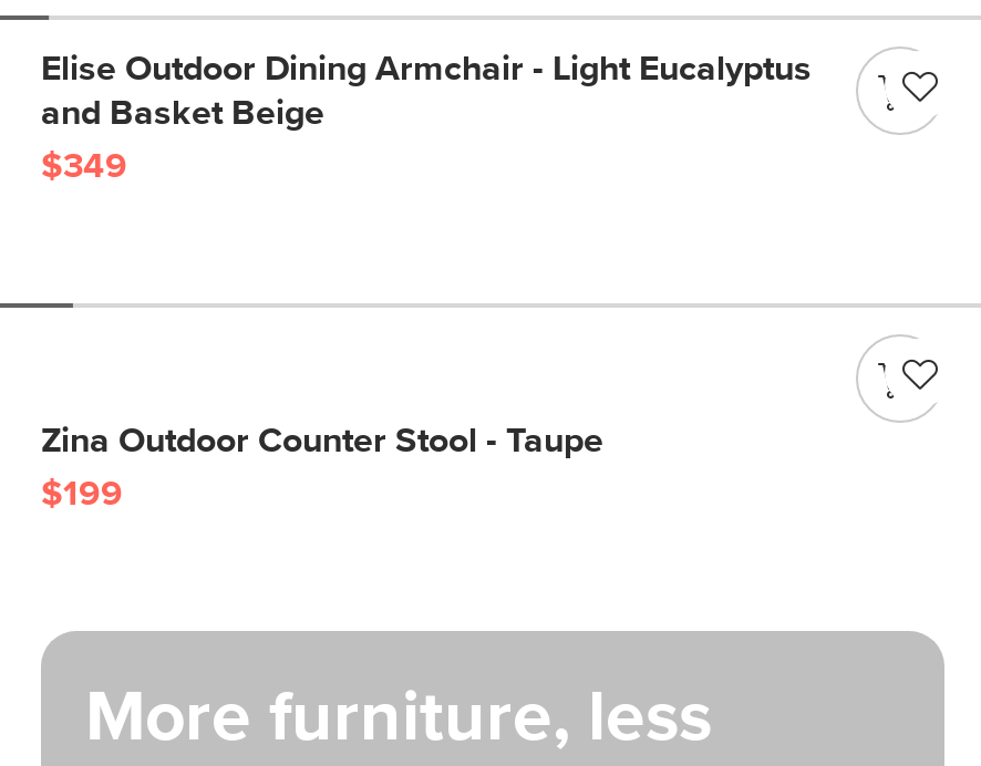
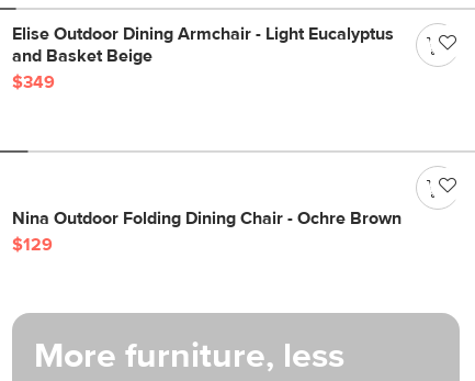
- Zina Outdoor Counter Stool - Taupe
+ Nina Outdoor Folding Dining Chair - Ochre Brown

- $199
+ $129
